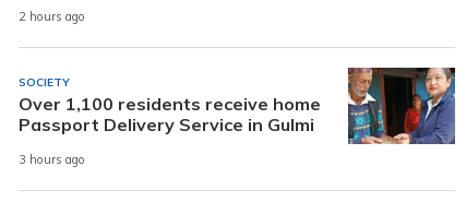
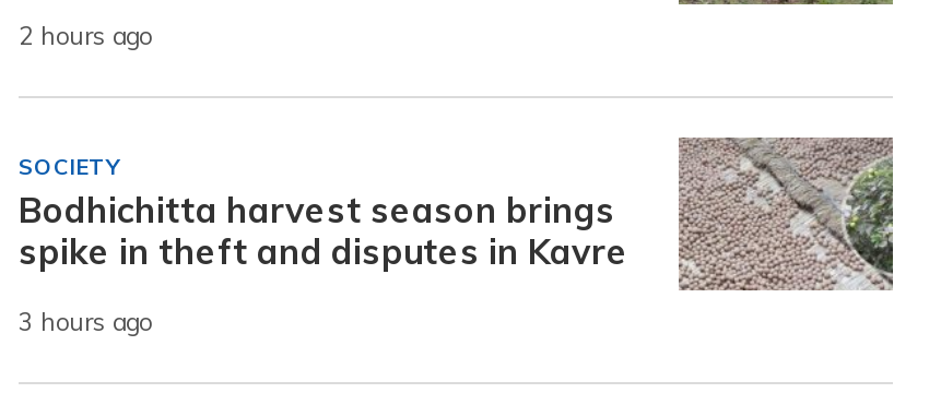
- [image]
- Over 1,100 residents receive home
- Passport Delivery Service in Gulmi
+ [image]
+ Bodhichitta harvest season brings
+ spike in theft and disputes in Kavre
